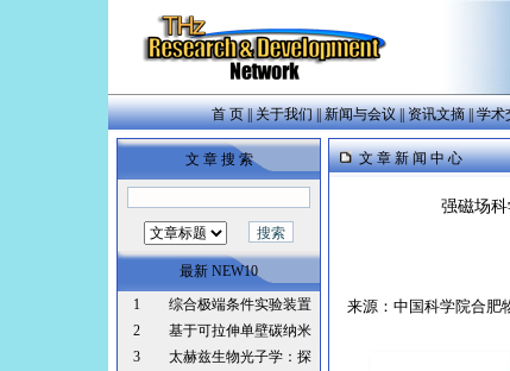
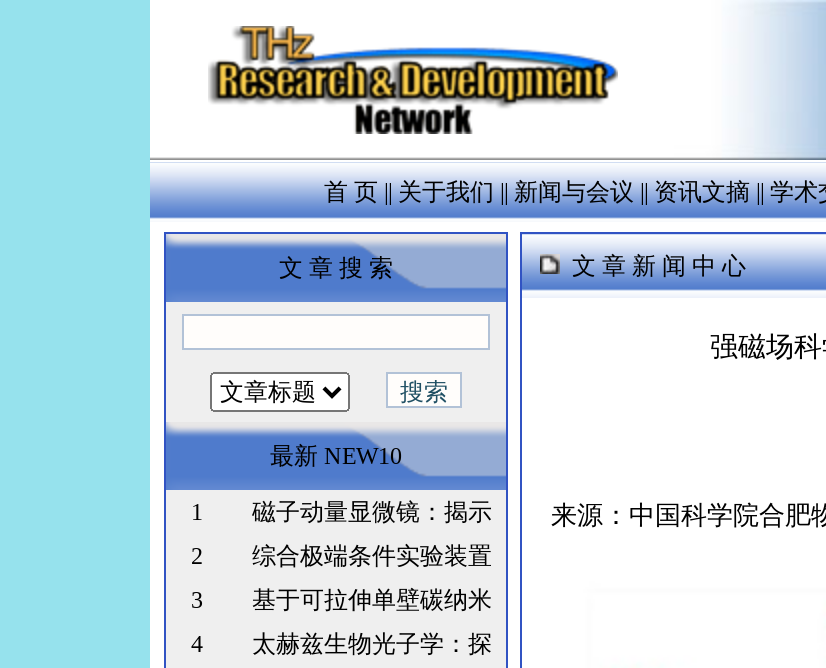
+ 磁子动量显微镜：揭示
+ 2

- 2 基于可拉伸单壁碳纳米
+ 3 基于可拉伸单壁碳纳米

- 3 太赫兹生物光子学：探
+ 4 太赫兹生物光子学：探
